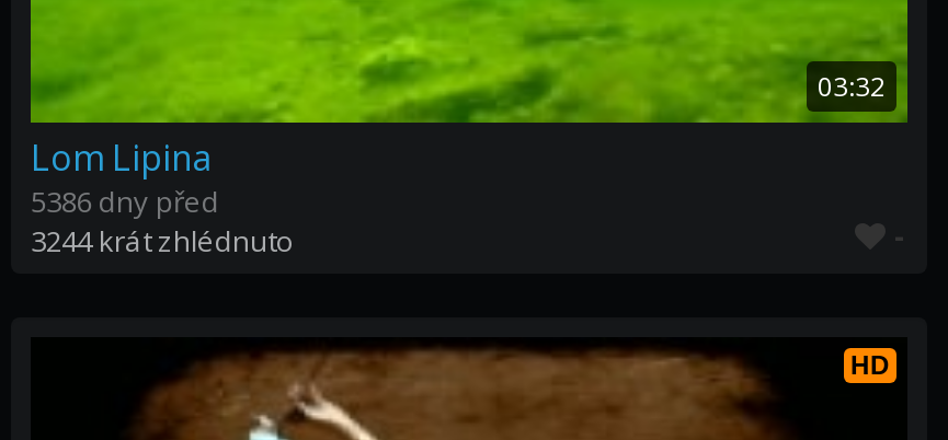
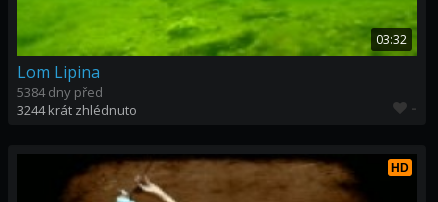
- 5386 dny před
+ 5384 dny před
